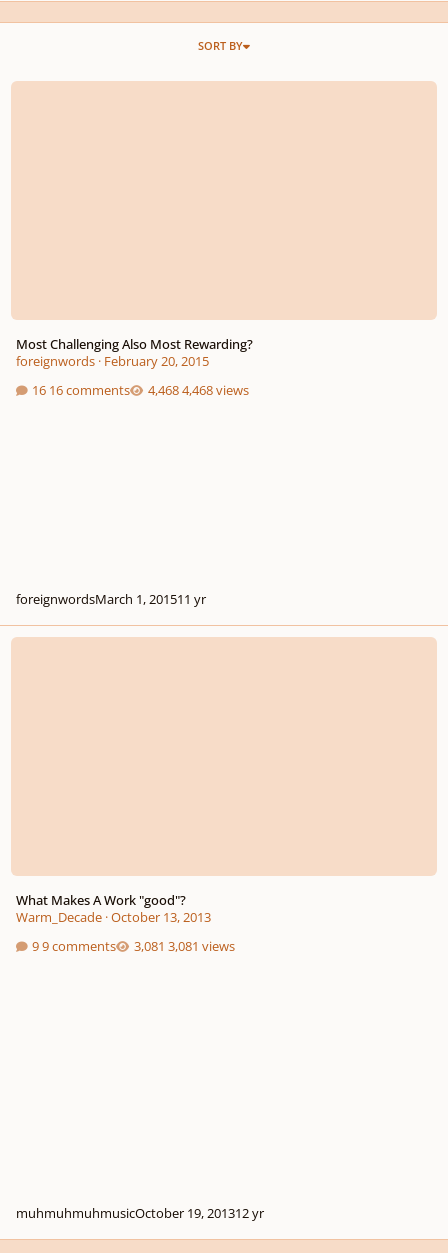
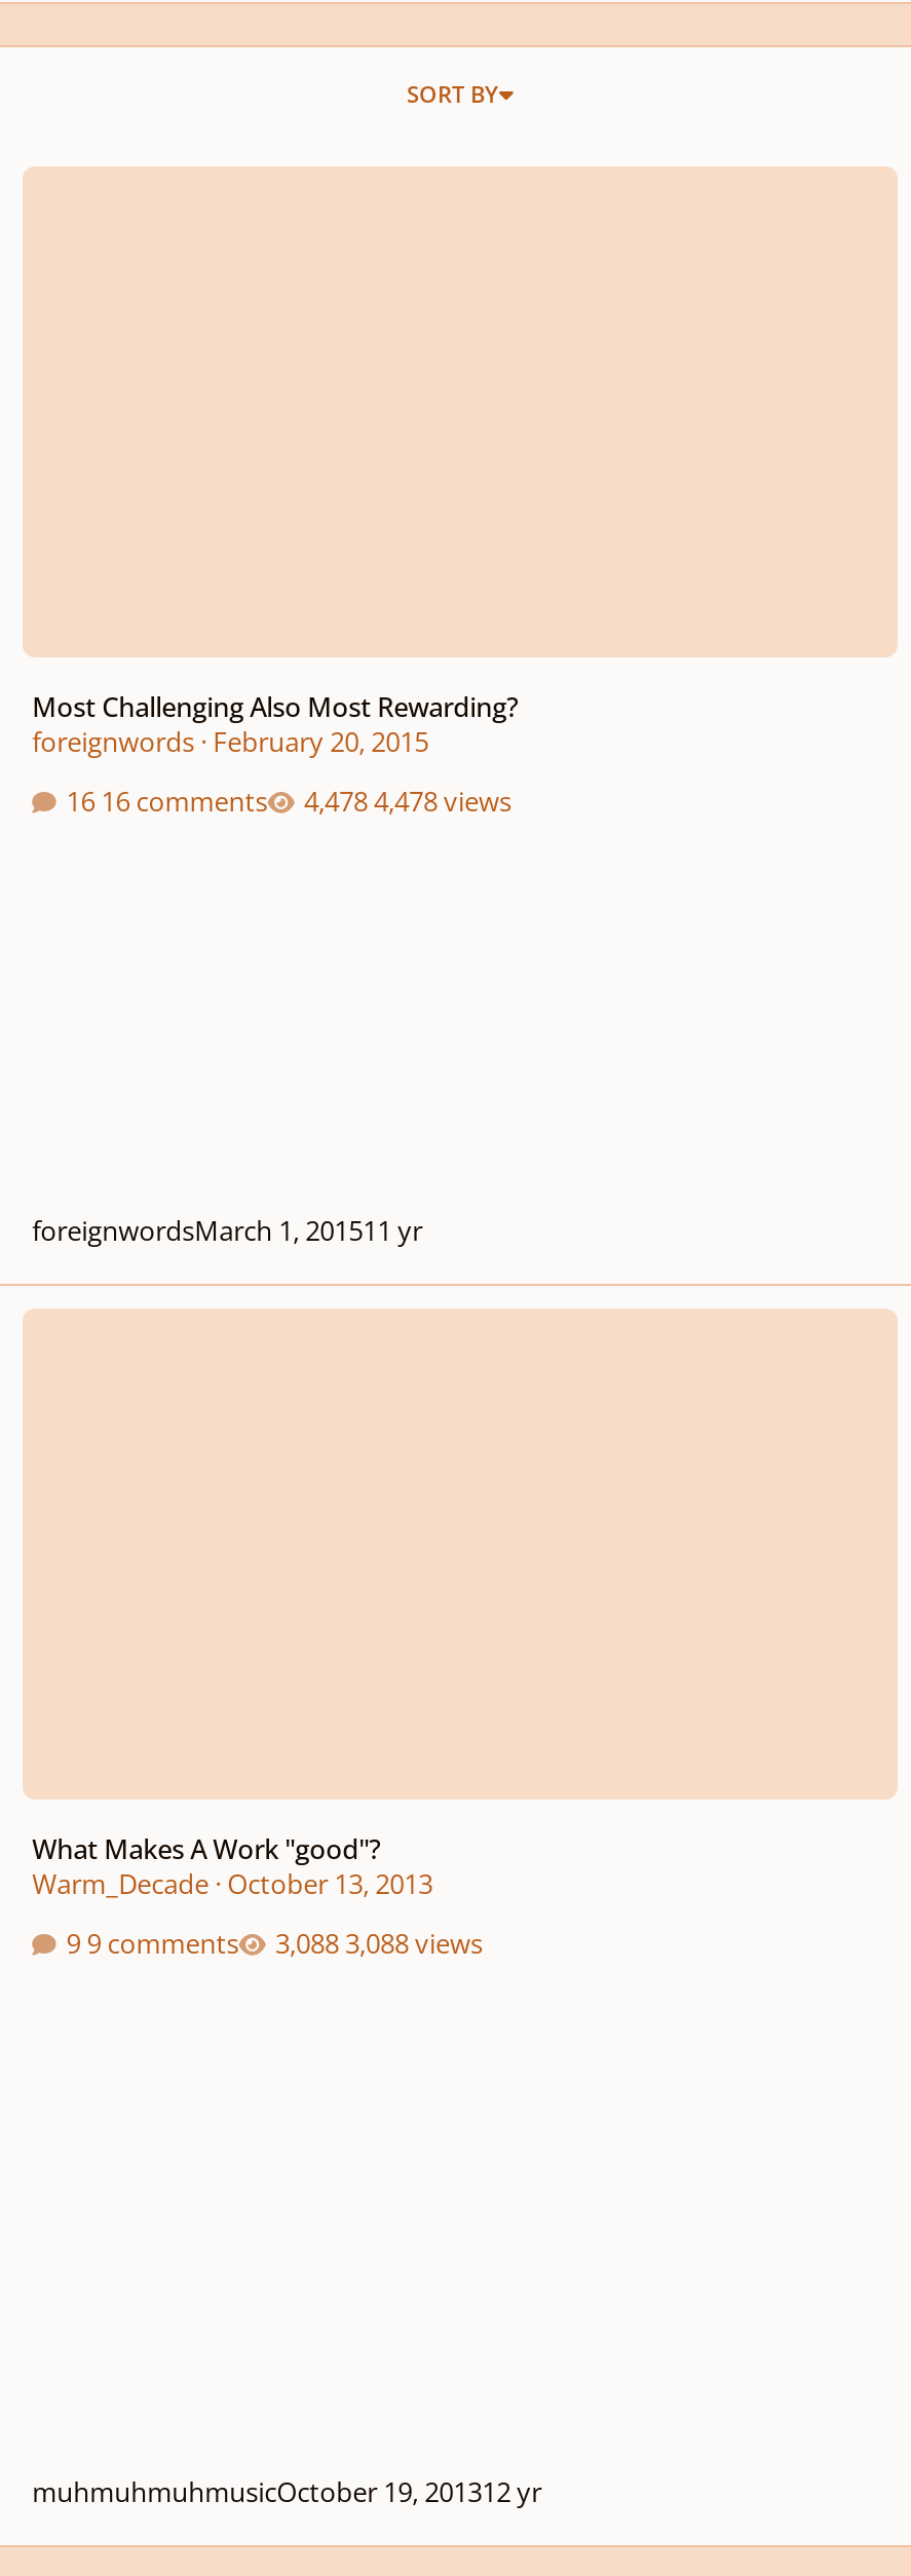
- 4,468 views
+ 4,478 views

- 3,081 views
+ 3,088 views
